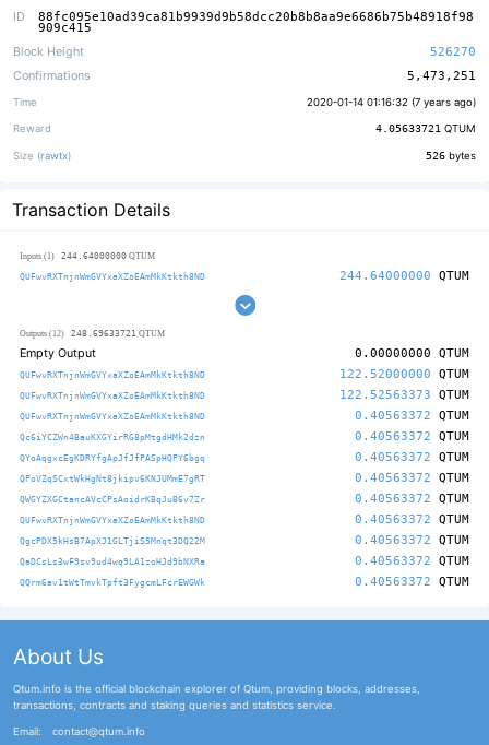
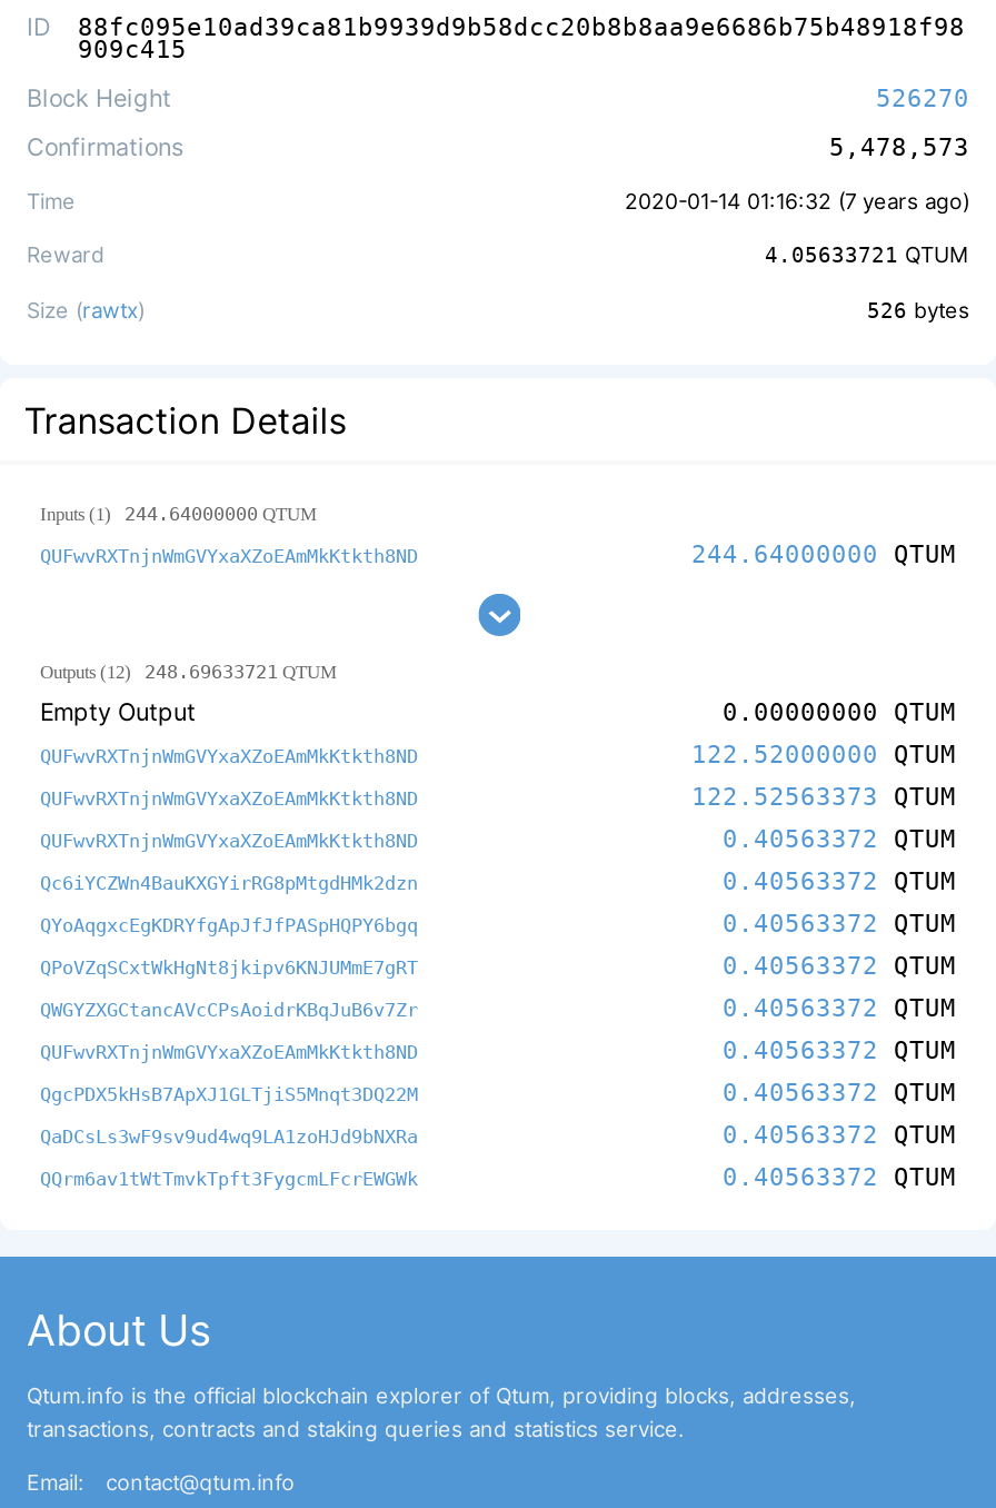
- 5,473,251
+ 5,478,573
